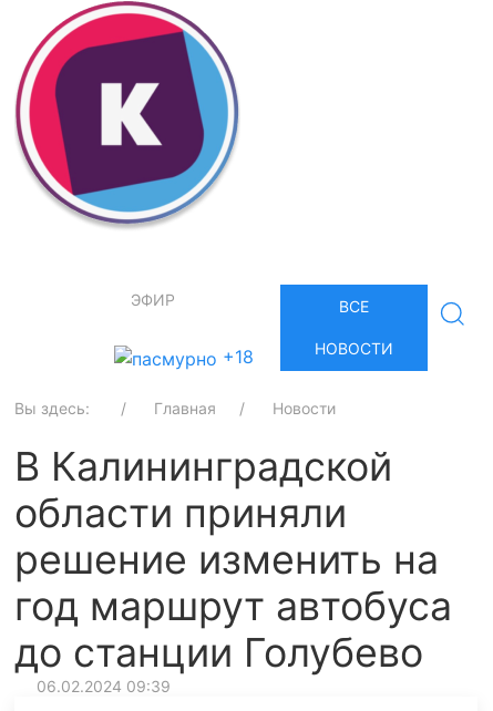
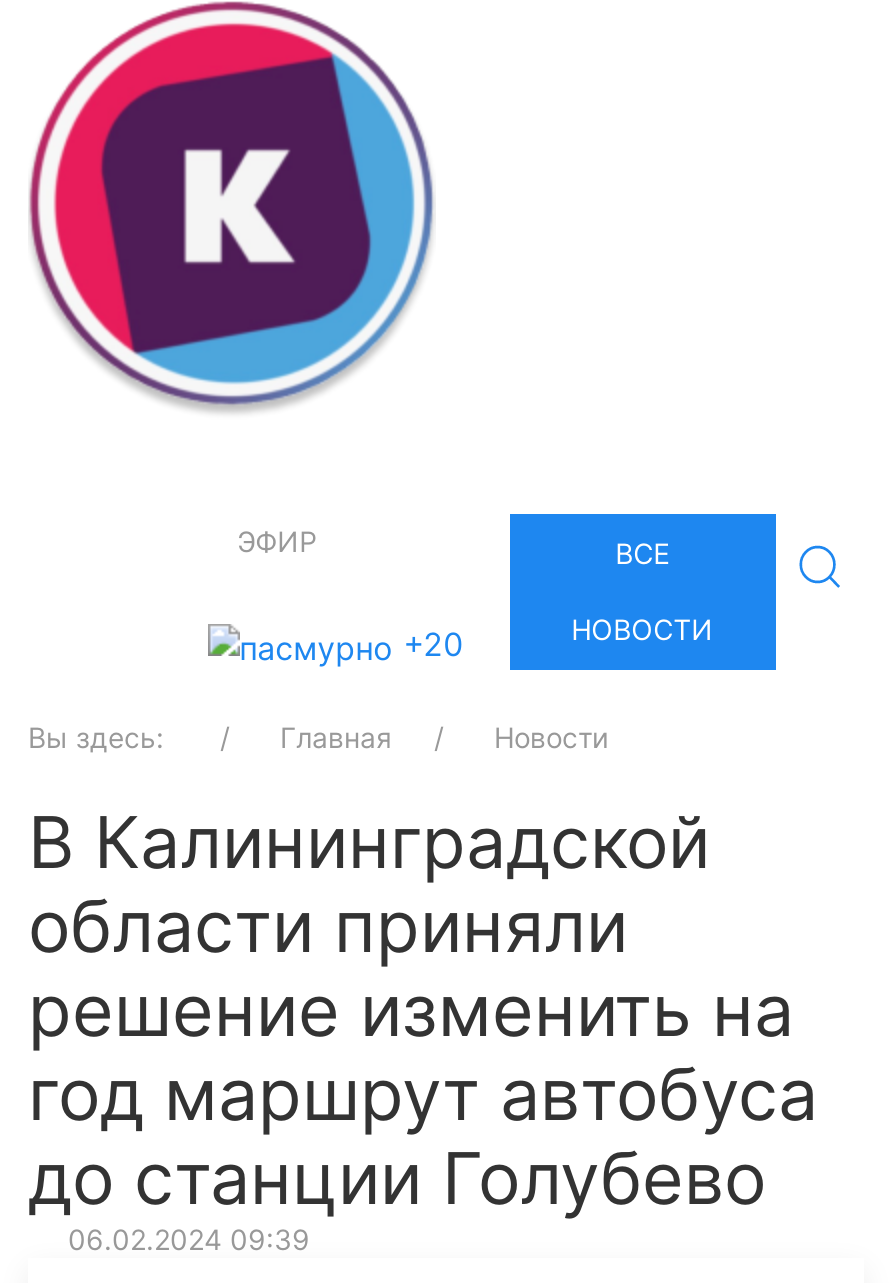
- +18
+ +20
